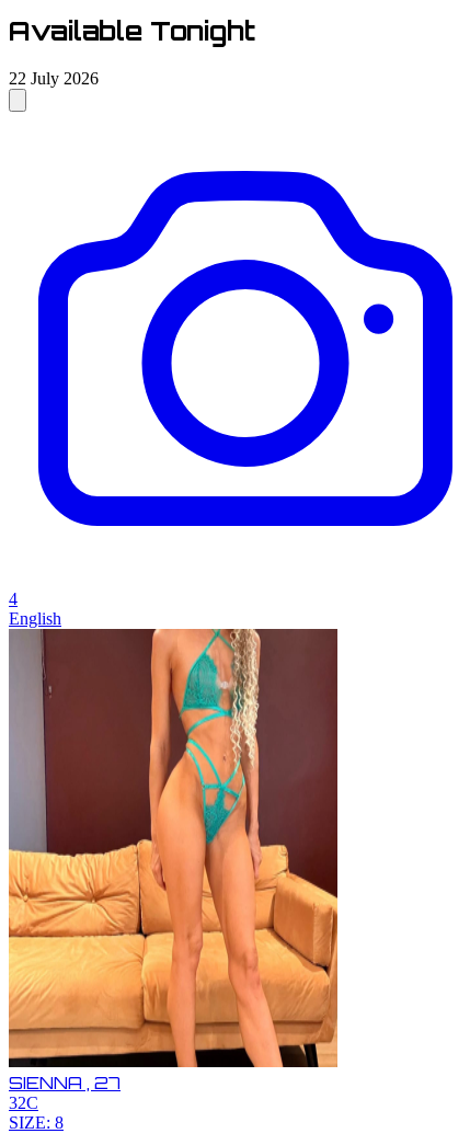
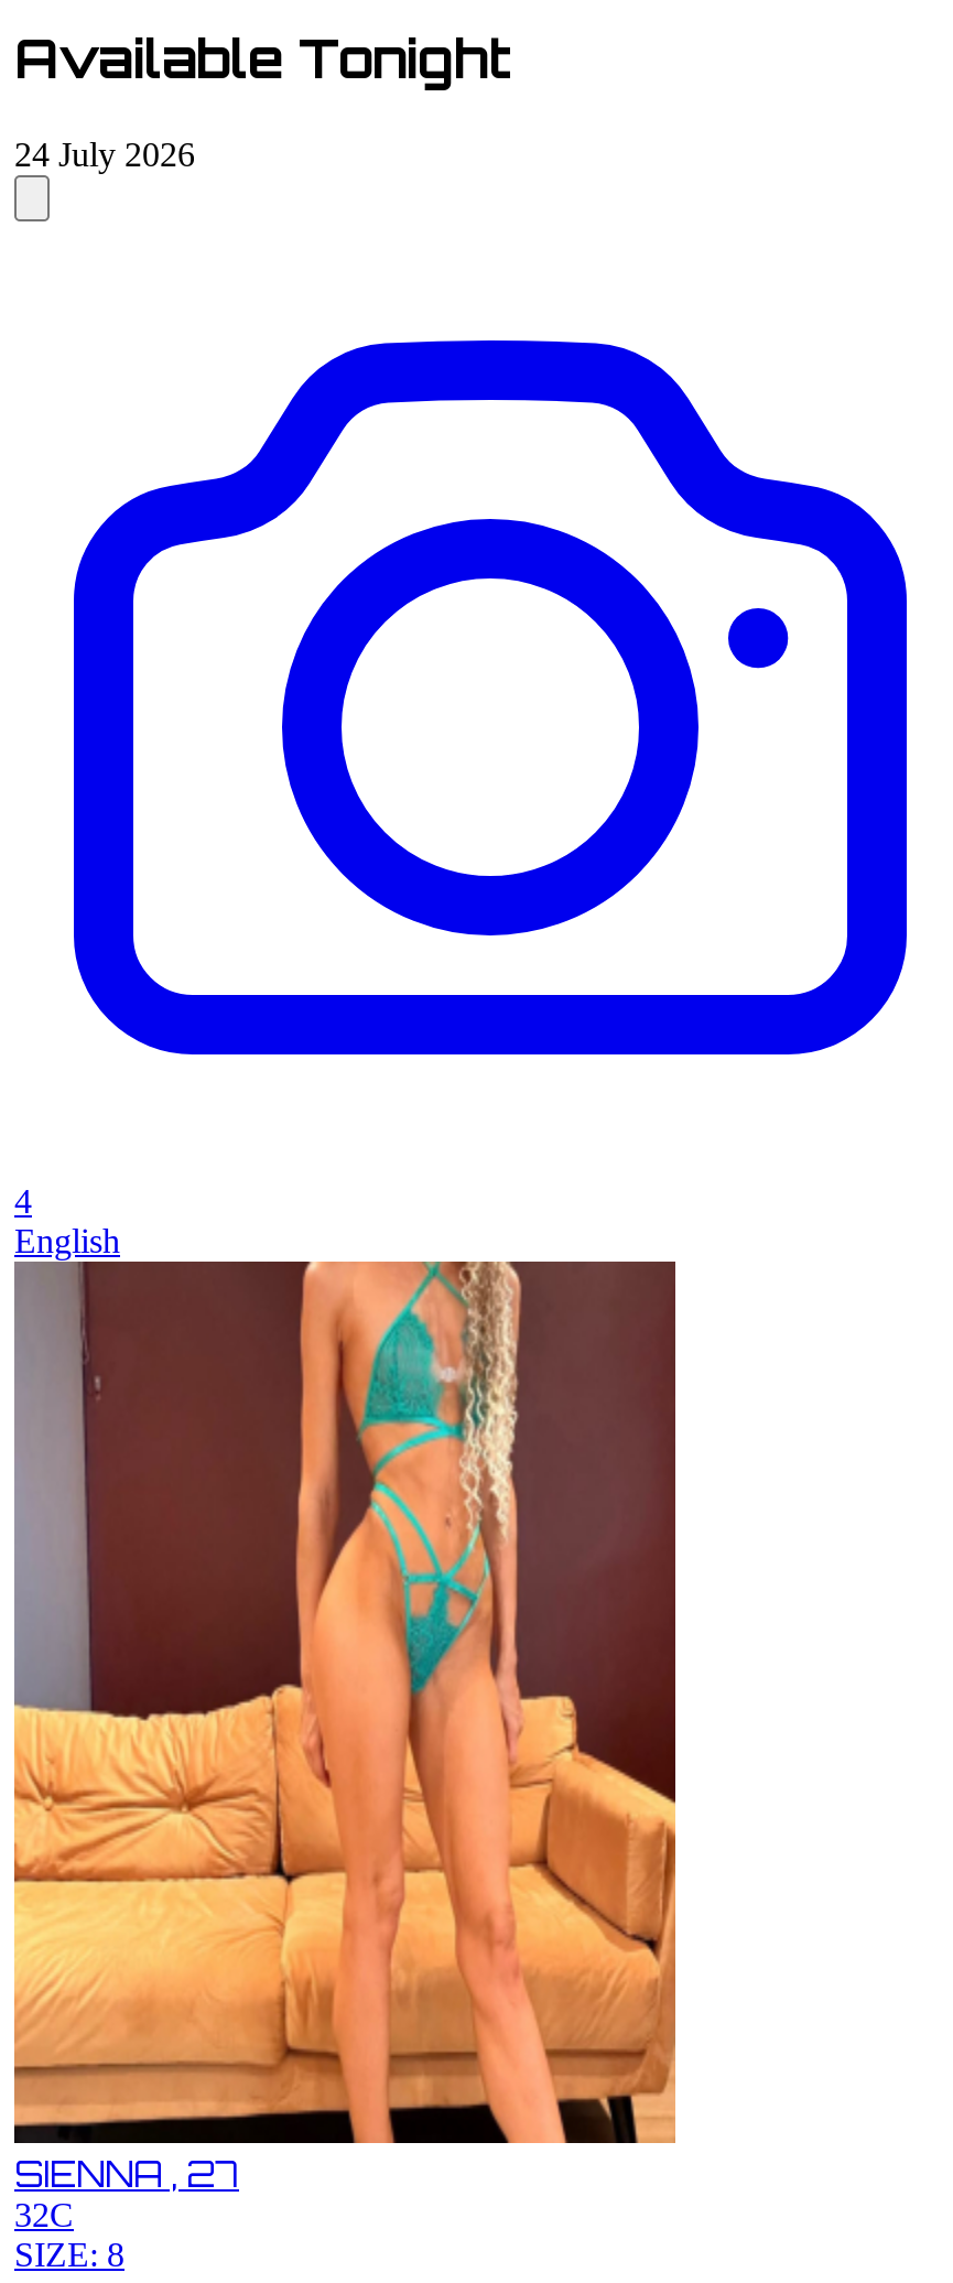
- 22 July 2026
+ 24 July 2026
